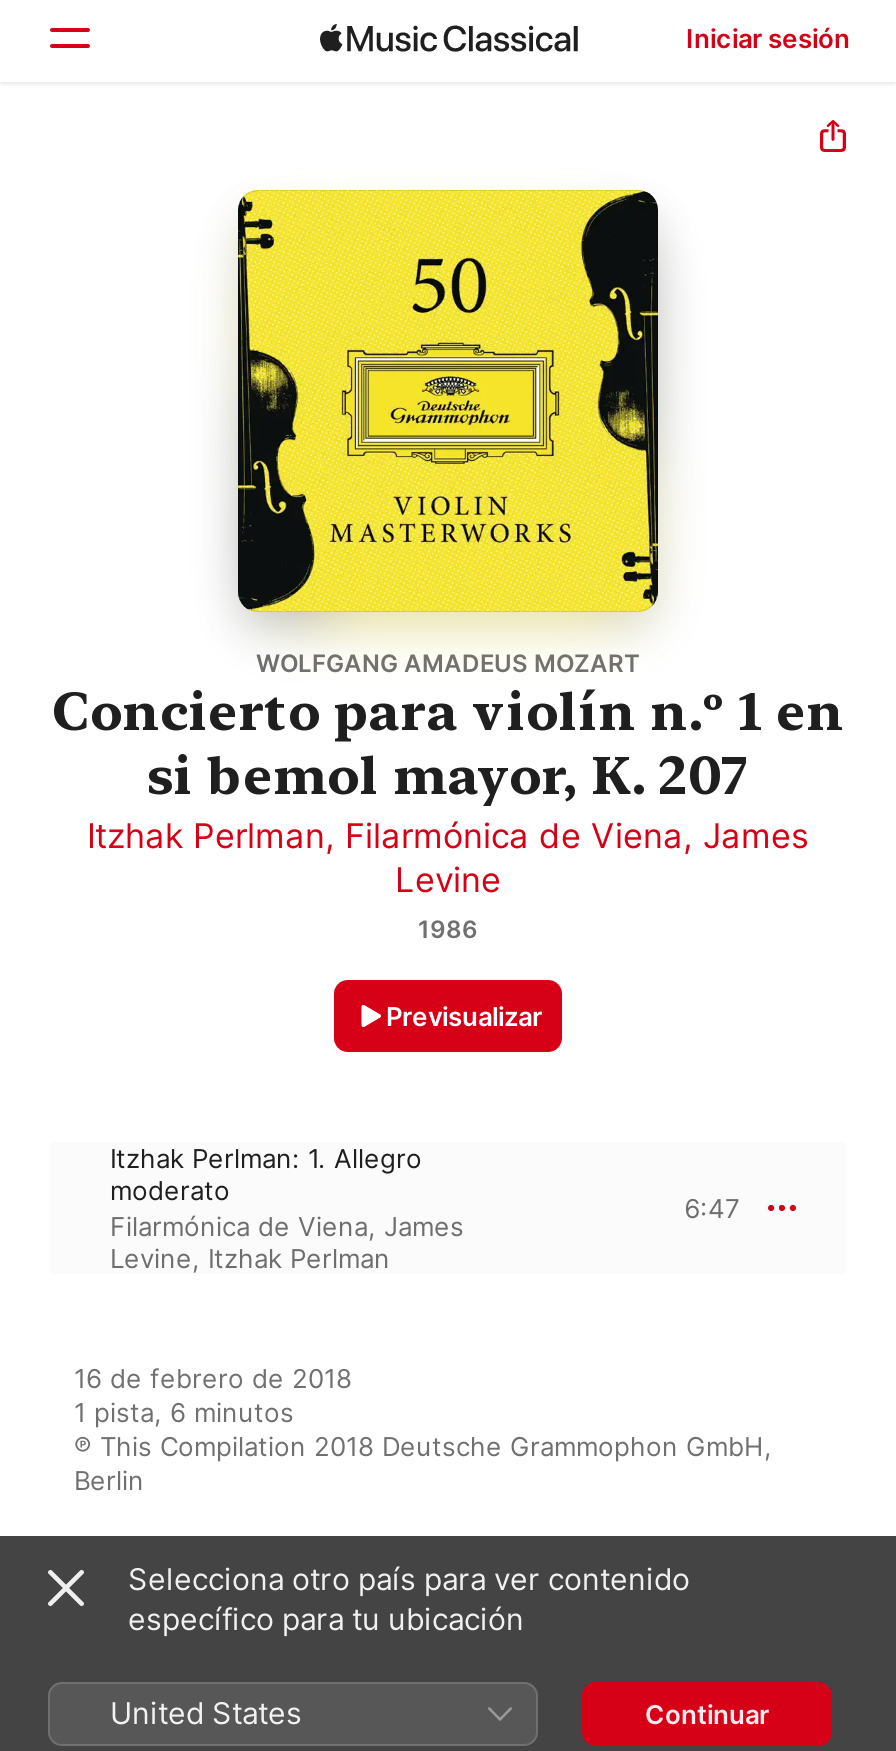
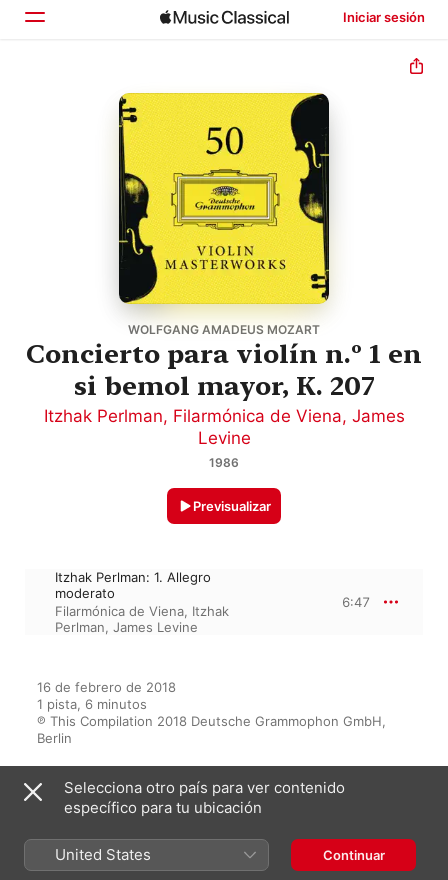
- Filarmónica de Viena, James
- Levine, Itzhak Perlman
+ Filarmónica de Viena, Itzhak
+ Perlman, James Levine
